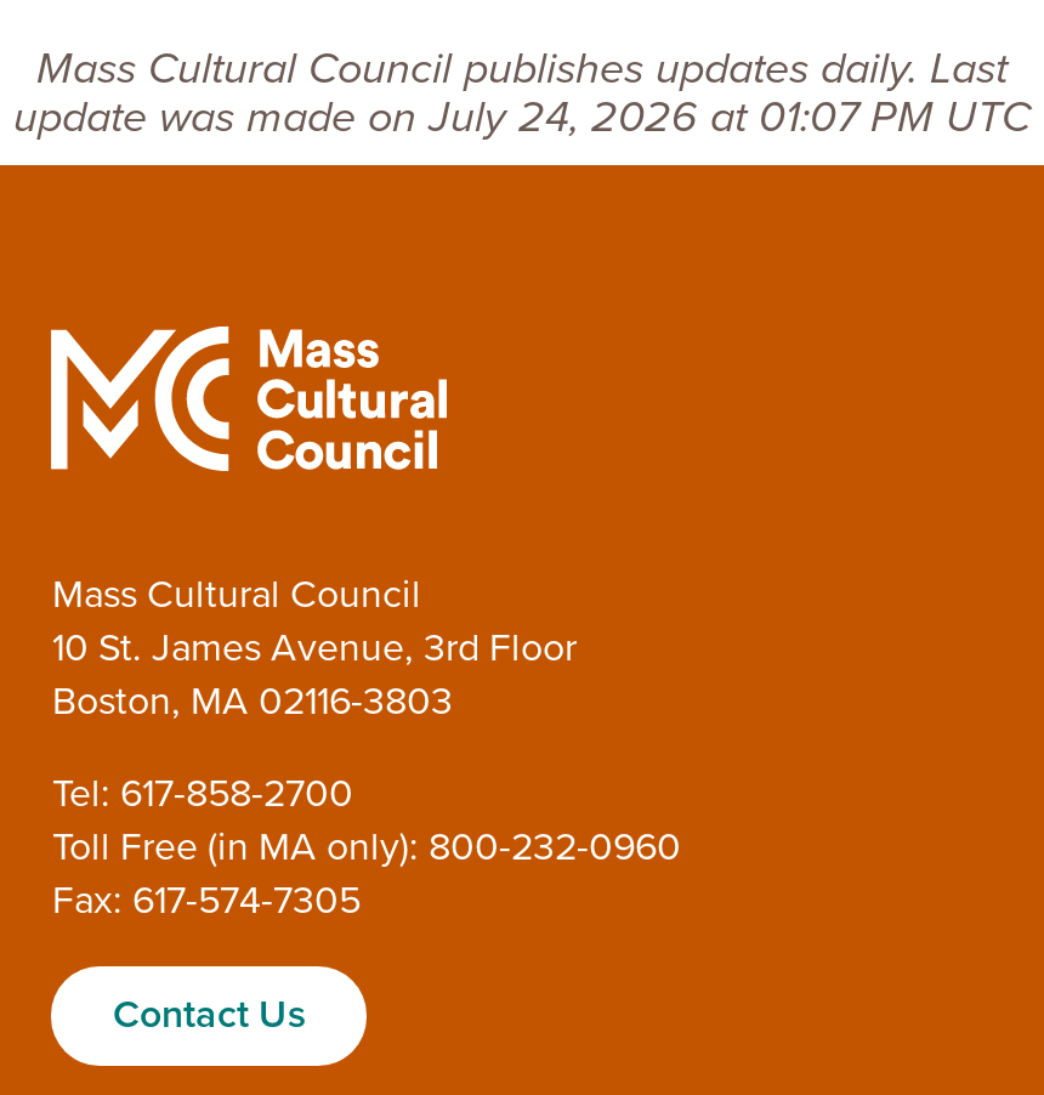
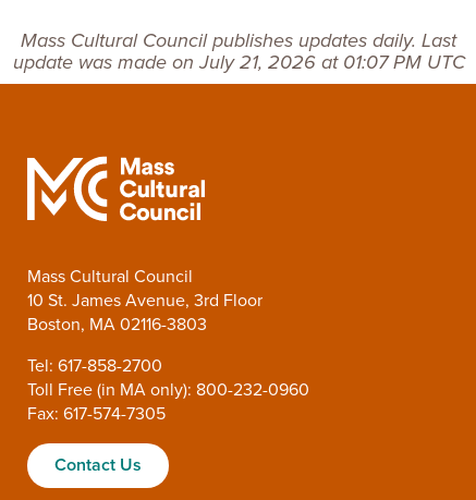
- update was made on July 24, 2026 at 01:07 PM UTC
+ update was made on July 21, 2026 at 01:07 PM UTC
